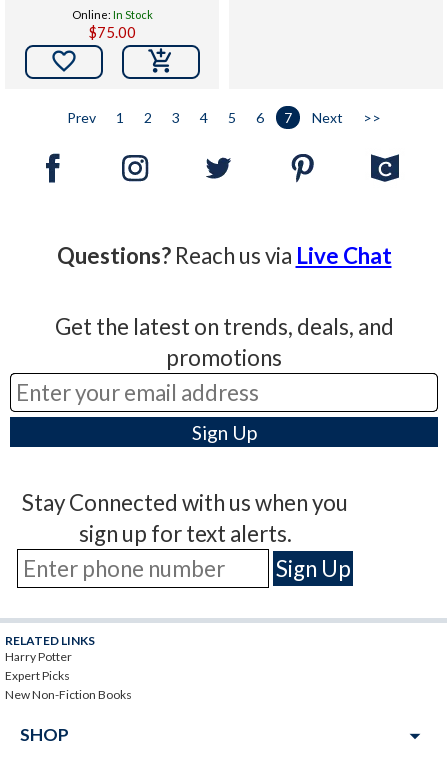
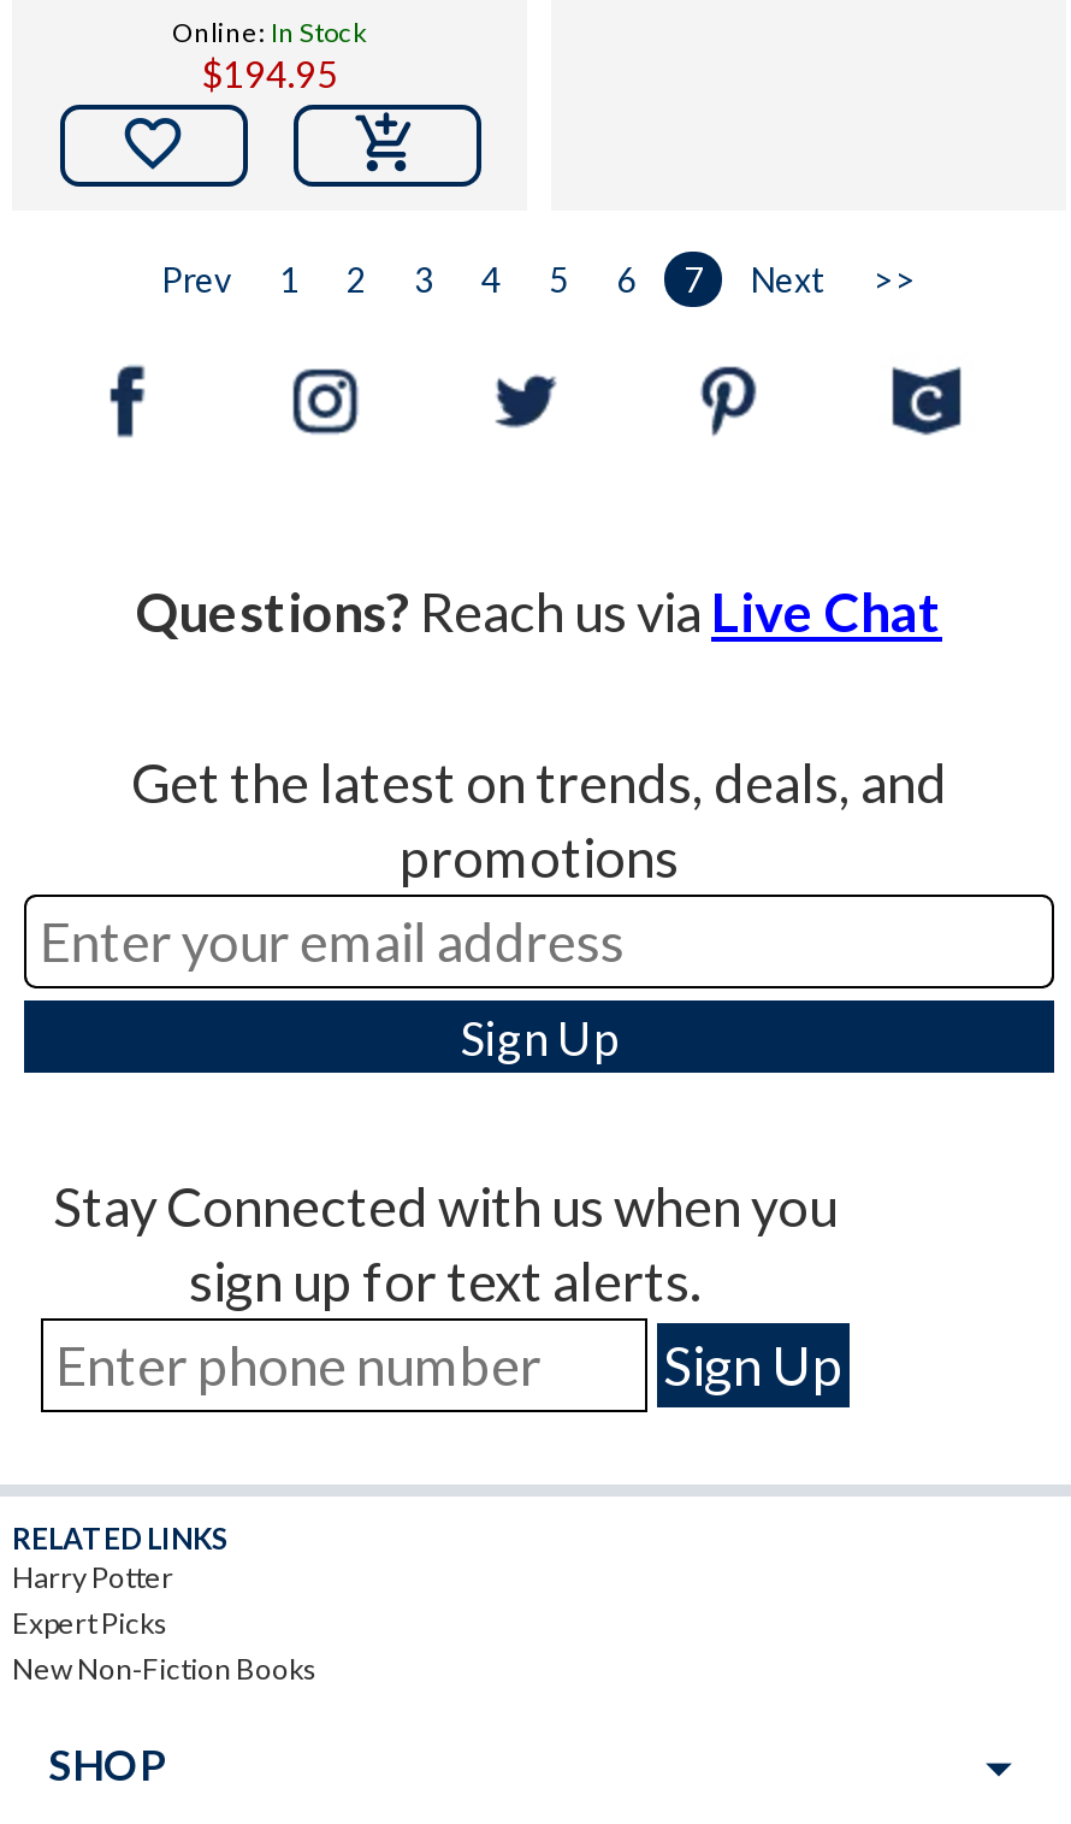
- $75.00
+ $194.95
